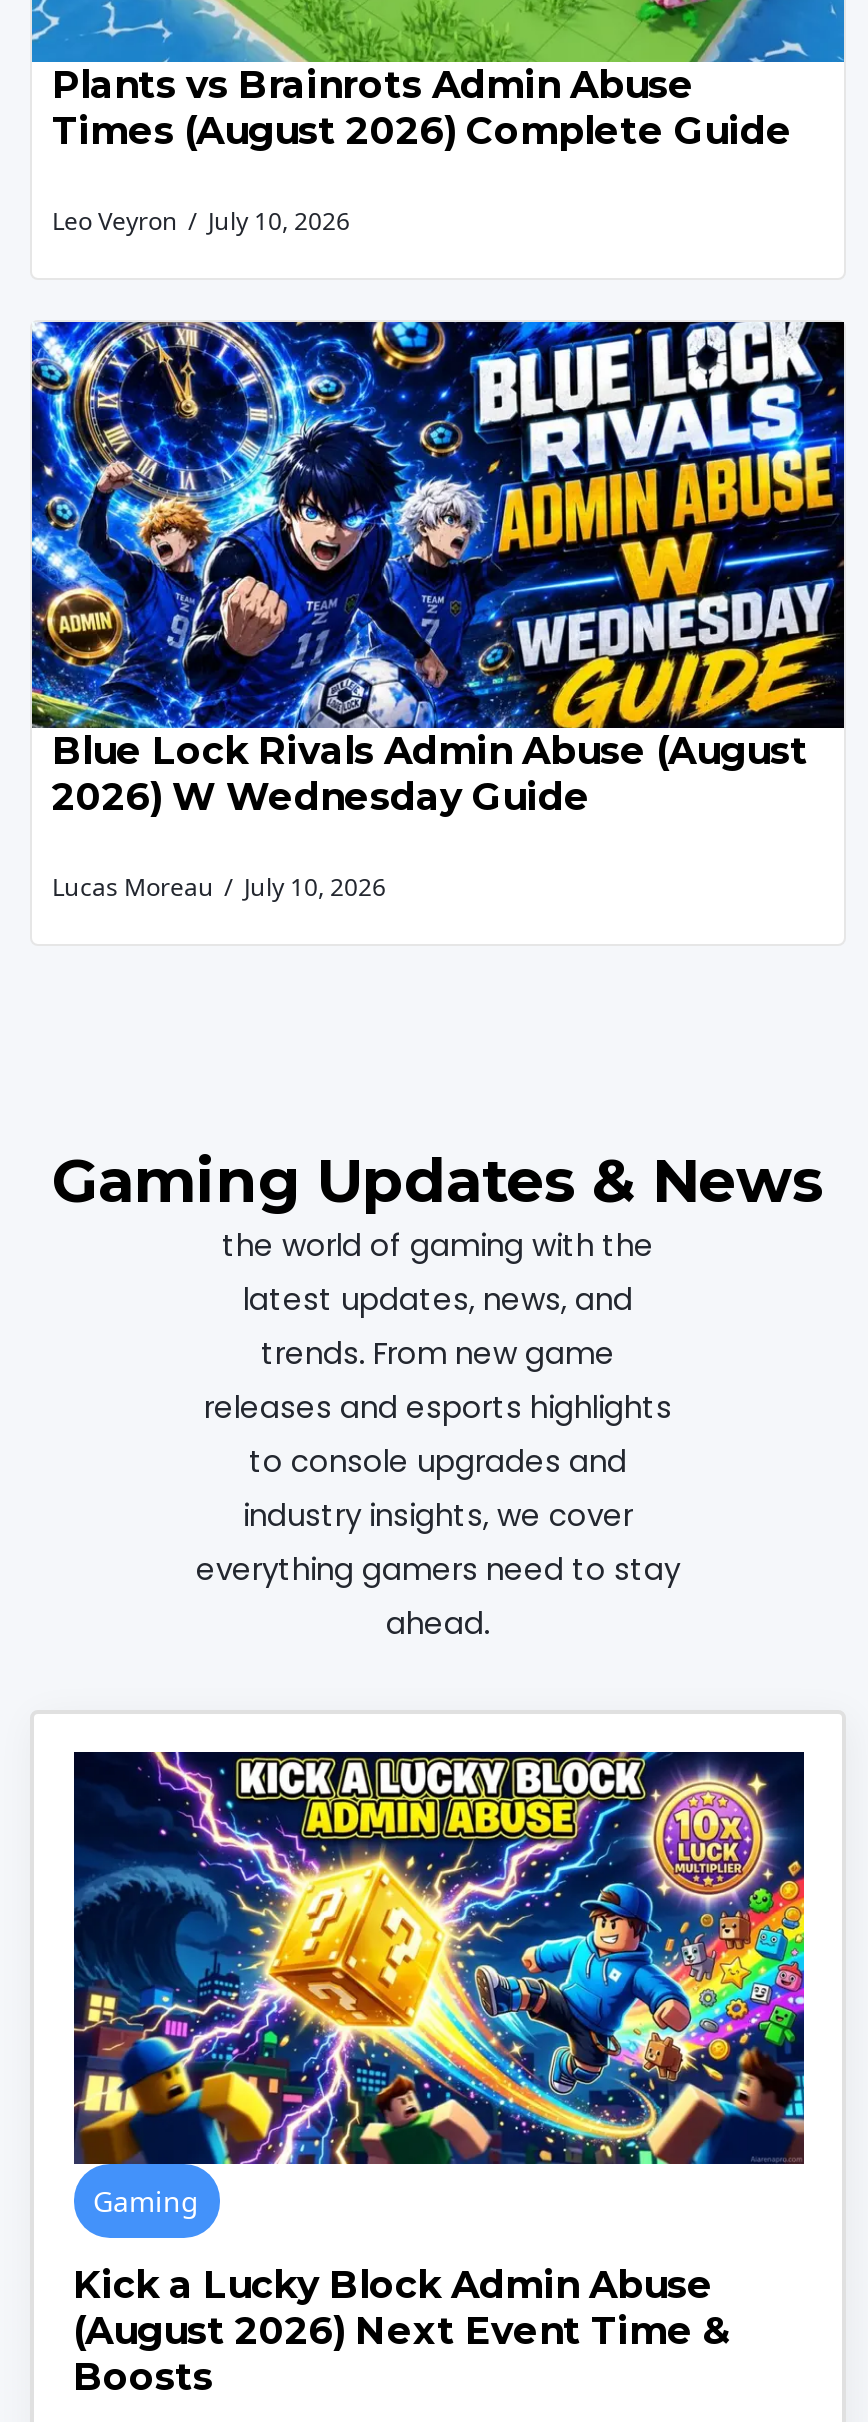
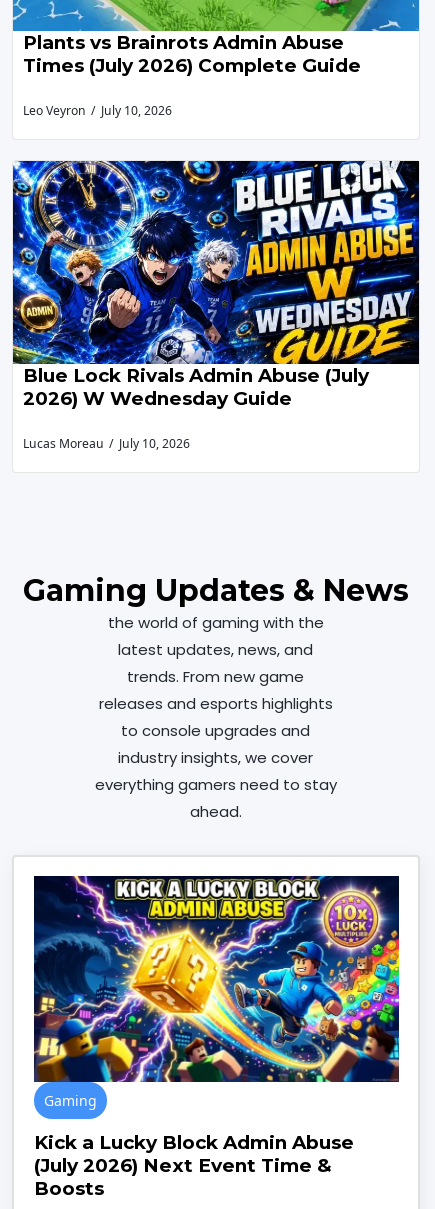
- Times (August 2026) Complete Guide
+ Times (July 2026) Complete Guide

- Blue Lock Rivals Admin Abuse (August
+ Blue Lock Rivals Admin Abuse (July

- (August 2026) Next Event Time &
+ (July 2026) Next Event Time &
